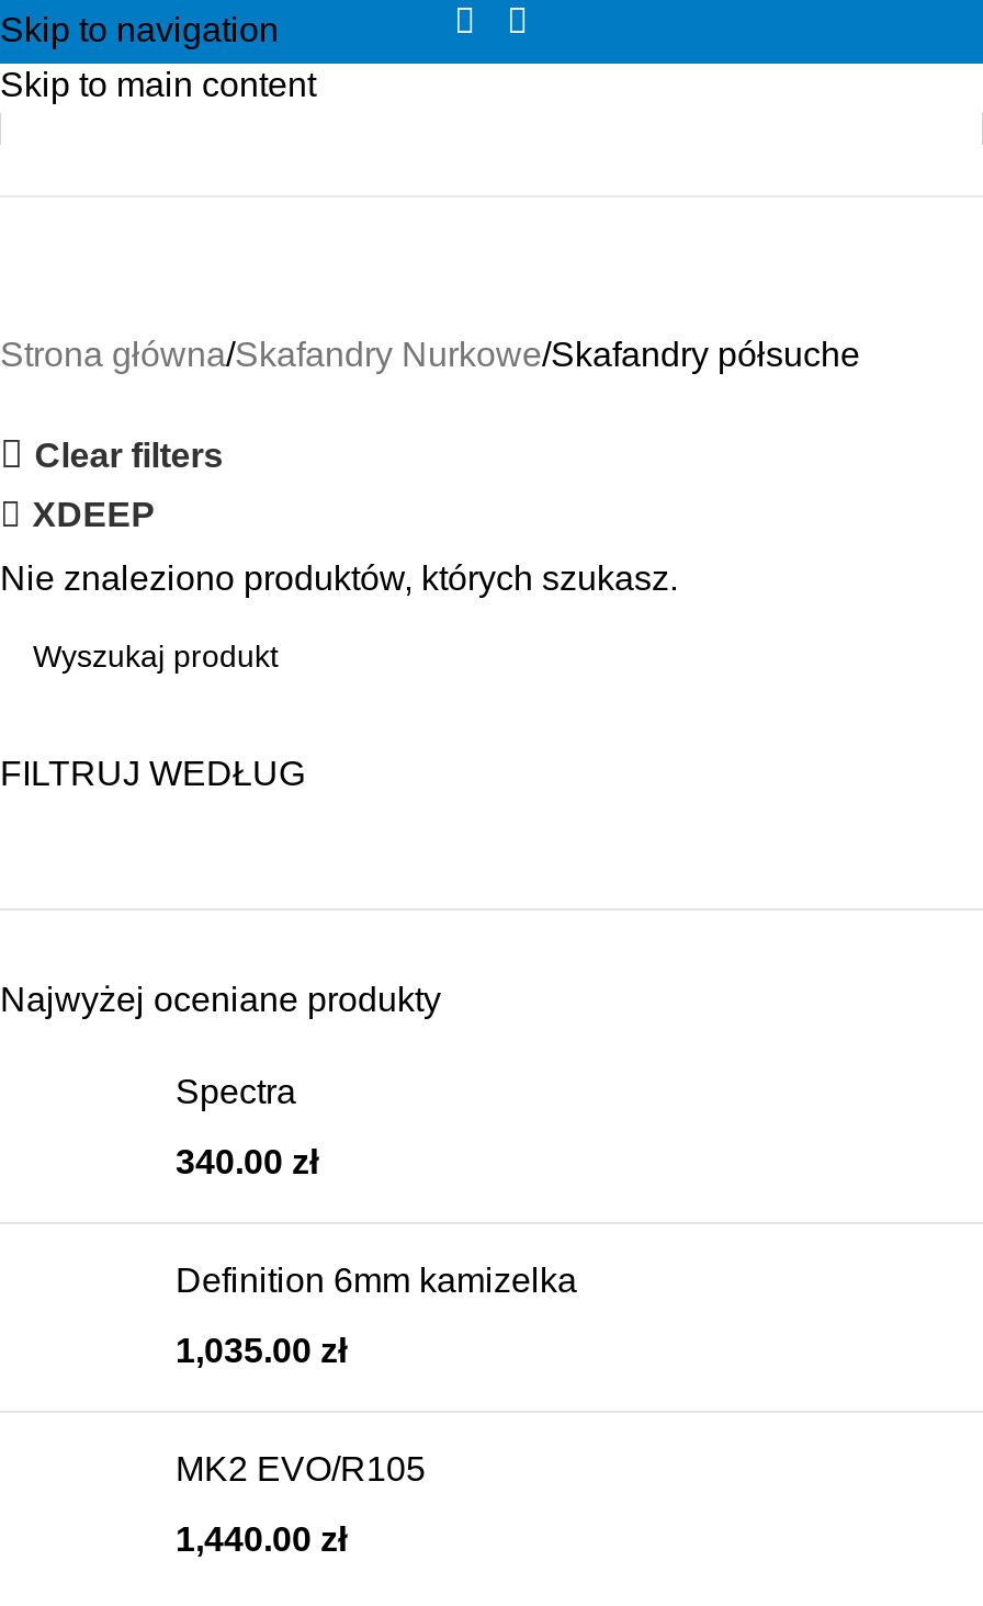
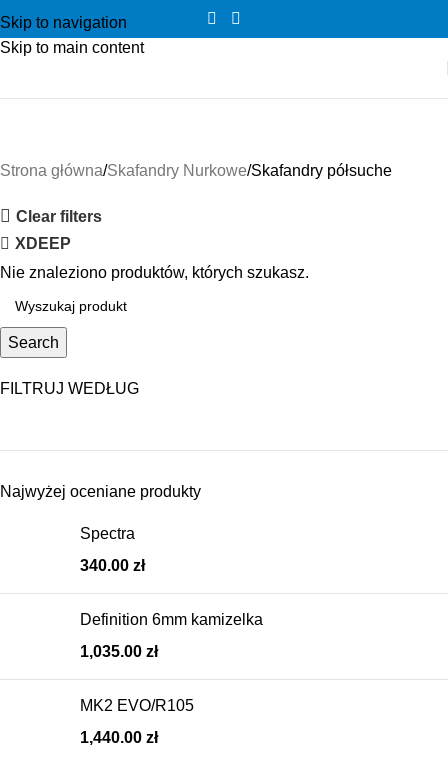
+ Search
